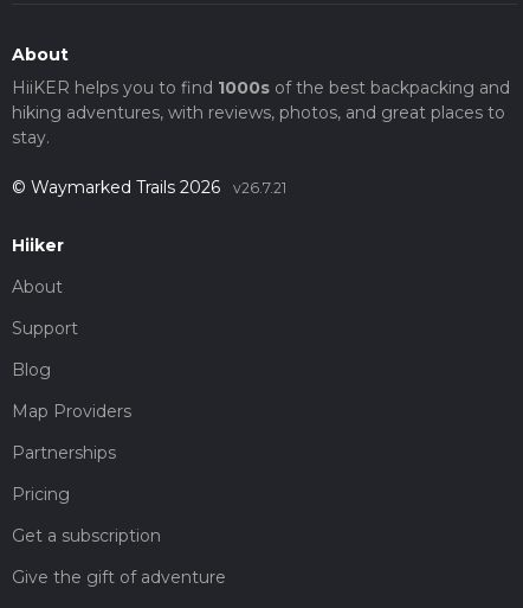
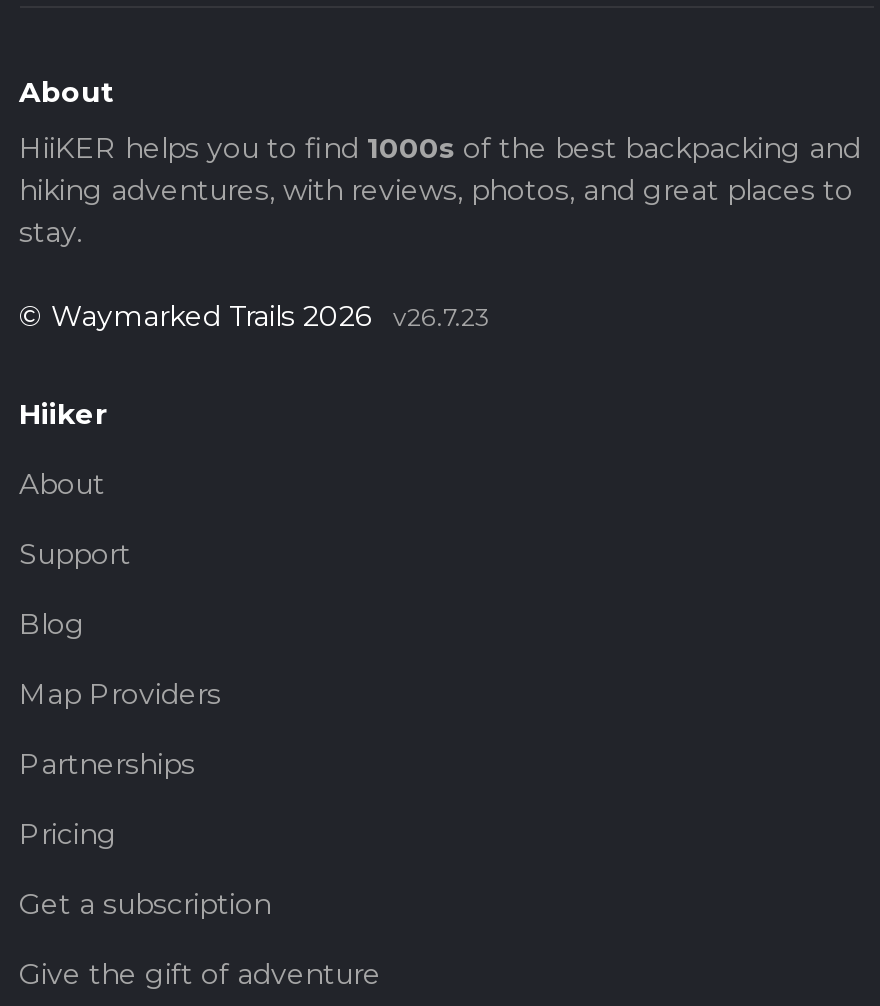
- © Waymarked Trails 2026 v26.7.21
+ © Waymarked Trails 2026 v26.7.23
